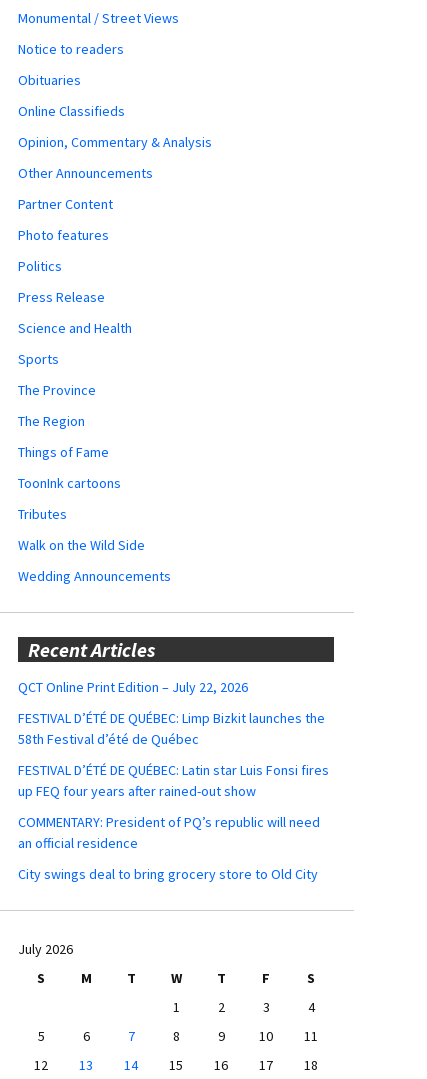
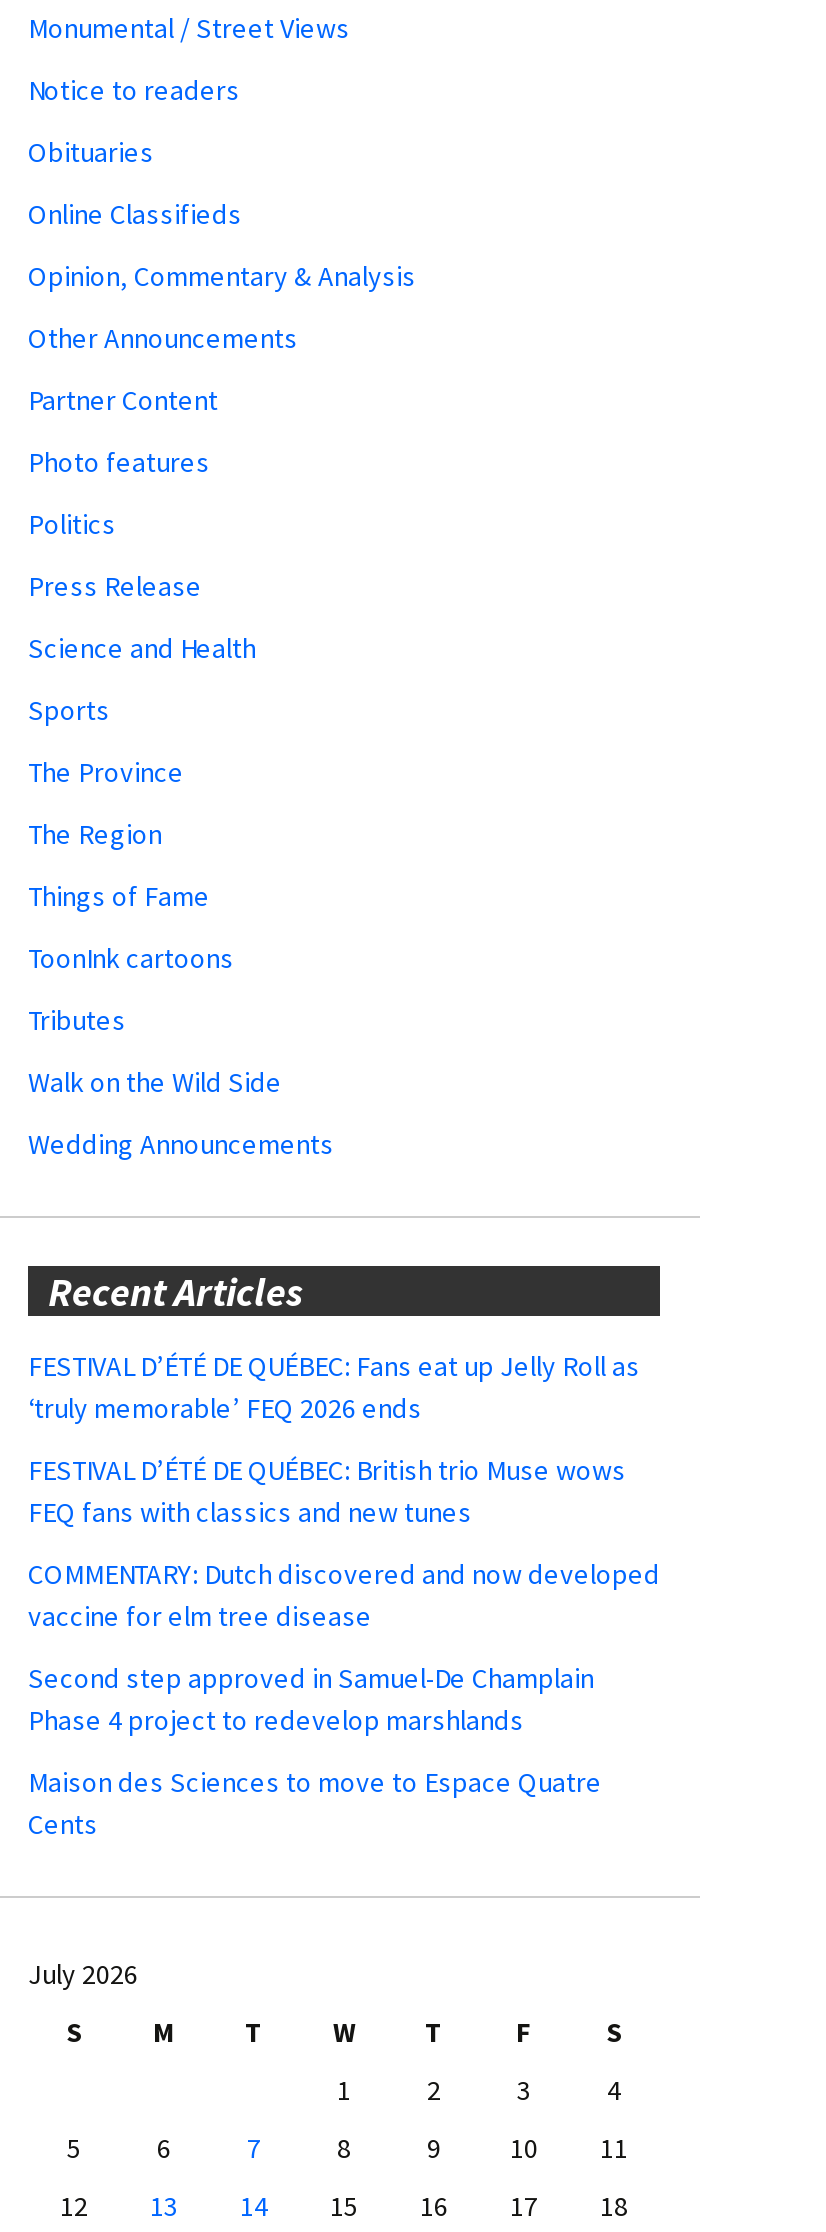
- QCT Online Print Edition – July 22, 2026
+ FESTIVAL D’ÉTÉ DE QUÉBEC: Fans eat up Jelly Roll as
+ ‘truly memorable’ FEQ 2026 ends

- FESTIVAL D’ÉTÉ DE QUÉBEC: Limp Bizkit launches the
- 58th Festival d’été de Québec
+ FESTIVAL D’ÉTÉ DE QUÉBEC: British trio Muse wows
+ FEQ fans with classics and new tunes

- FESTIVAL D’ÉTÉ DE QUÉBEC: Latin star Luis Fonsi fires
- up FEQ four years after rained-out show
+ COMMENTARY: Dutch discovered and now developed
+ vaccine for elm tree disease

- COMMENTARY: President of PQ’s republic will need
- an official residence
+ Second step approved in Samuel-De Champlain
+ Phase 4 project to redevelop marshlands

- City swings deal to bring grocery store to Old City
+ Maison des Sciences to move to Espace Quatre
+ Cents
